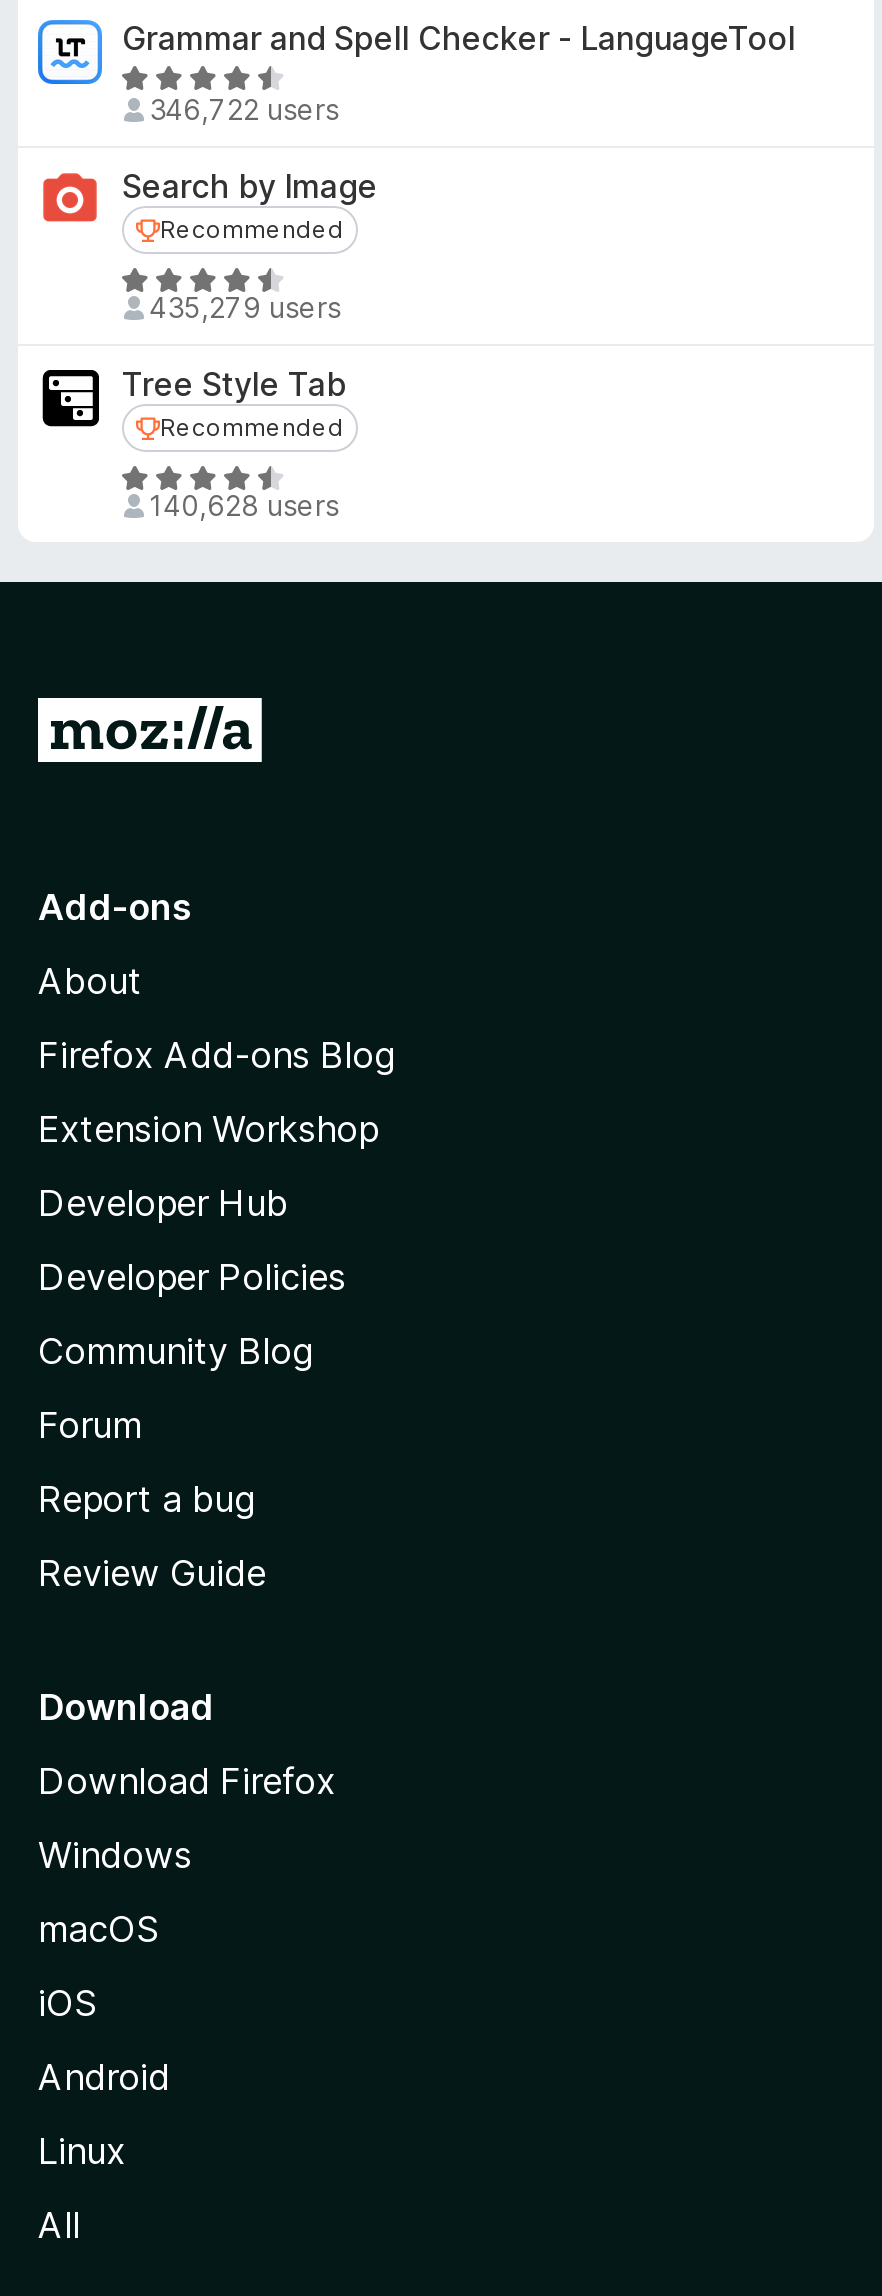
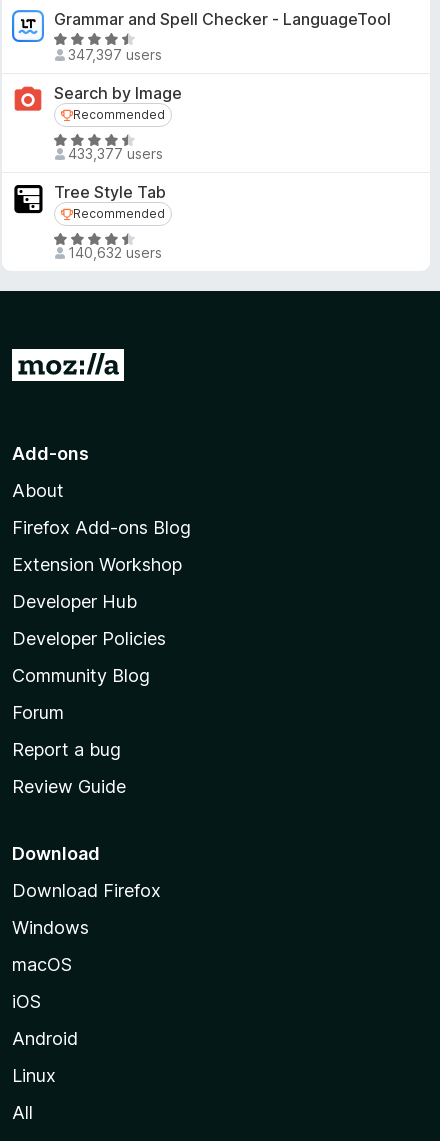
- 346,722 users
+ 347,397 users

- 435,279 users
+ 433,377 users

- 140,628 users
+ 140,632 users
